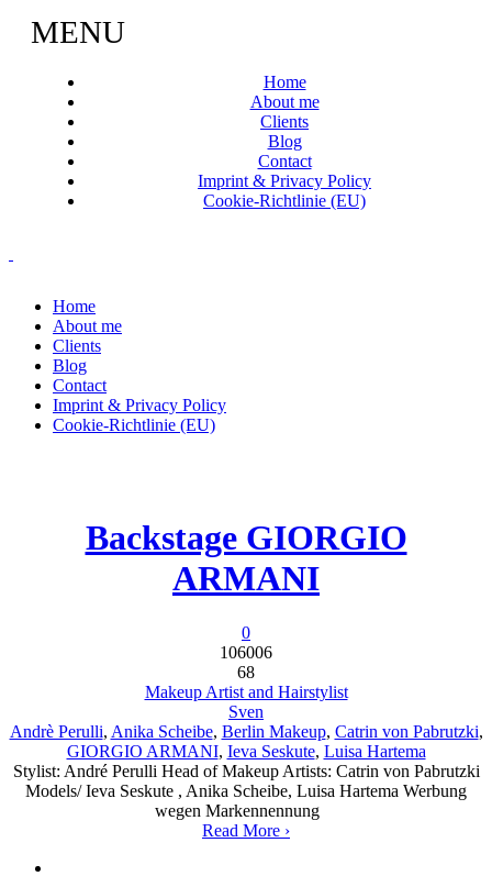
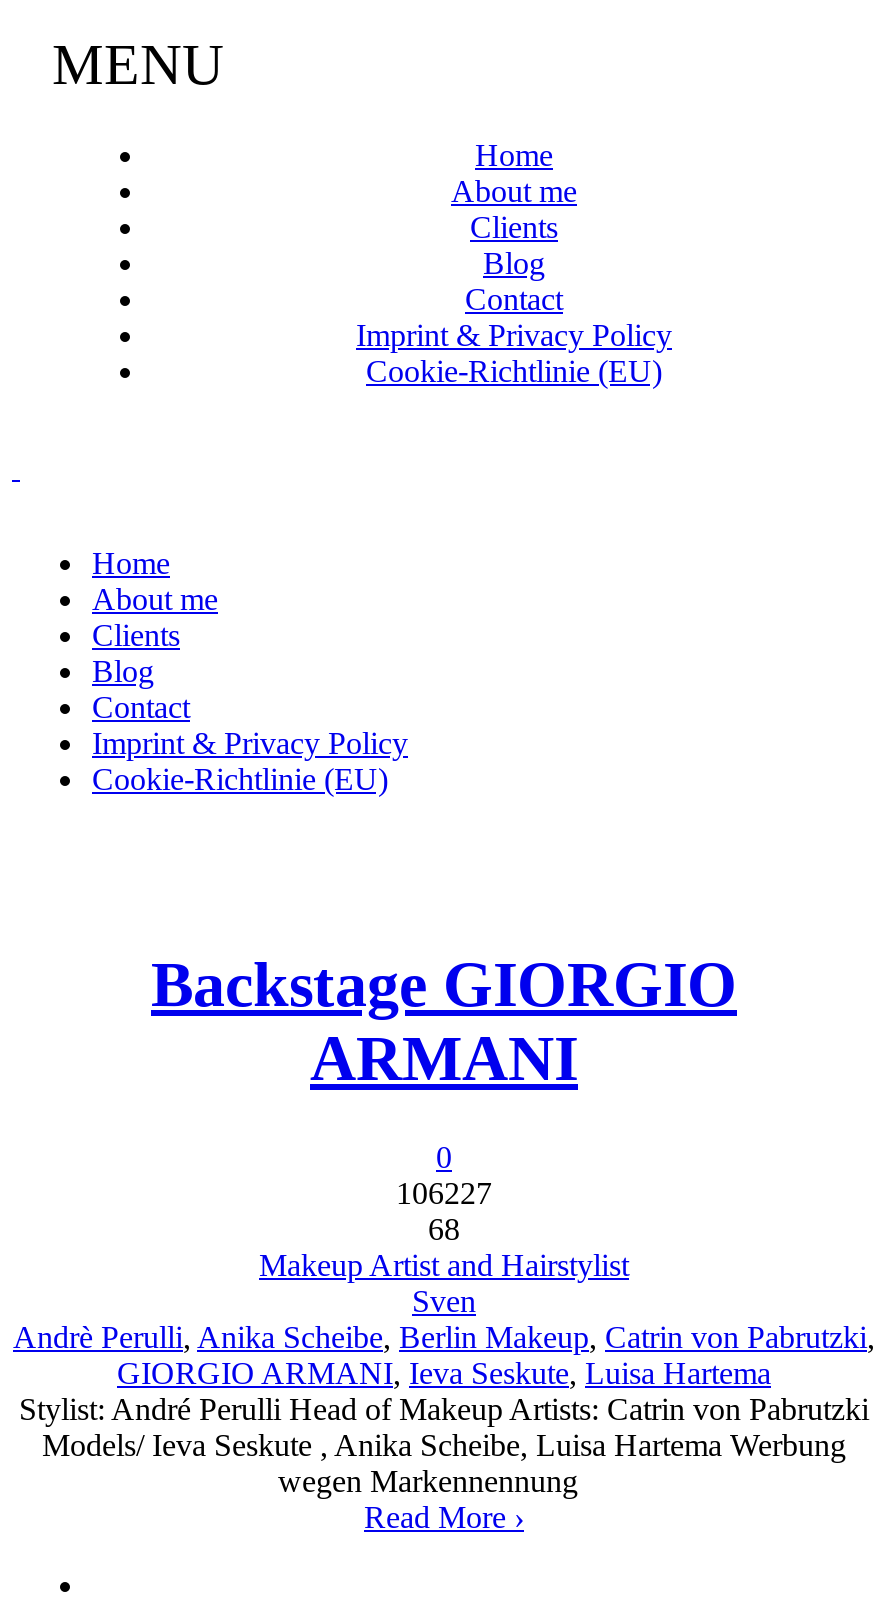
- 106006
+ 106227
